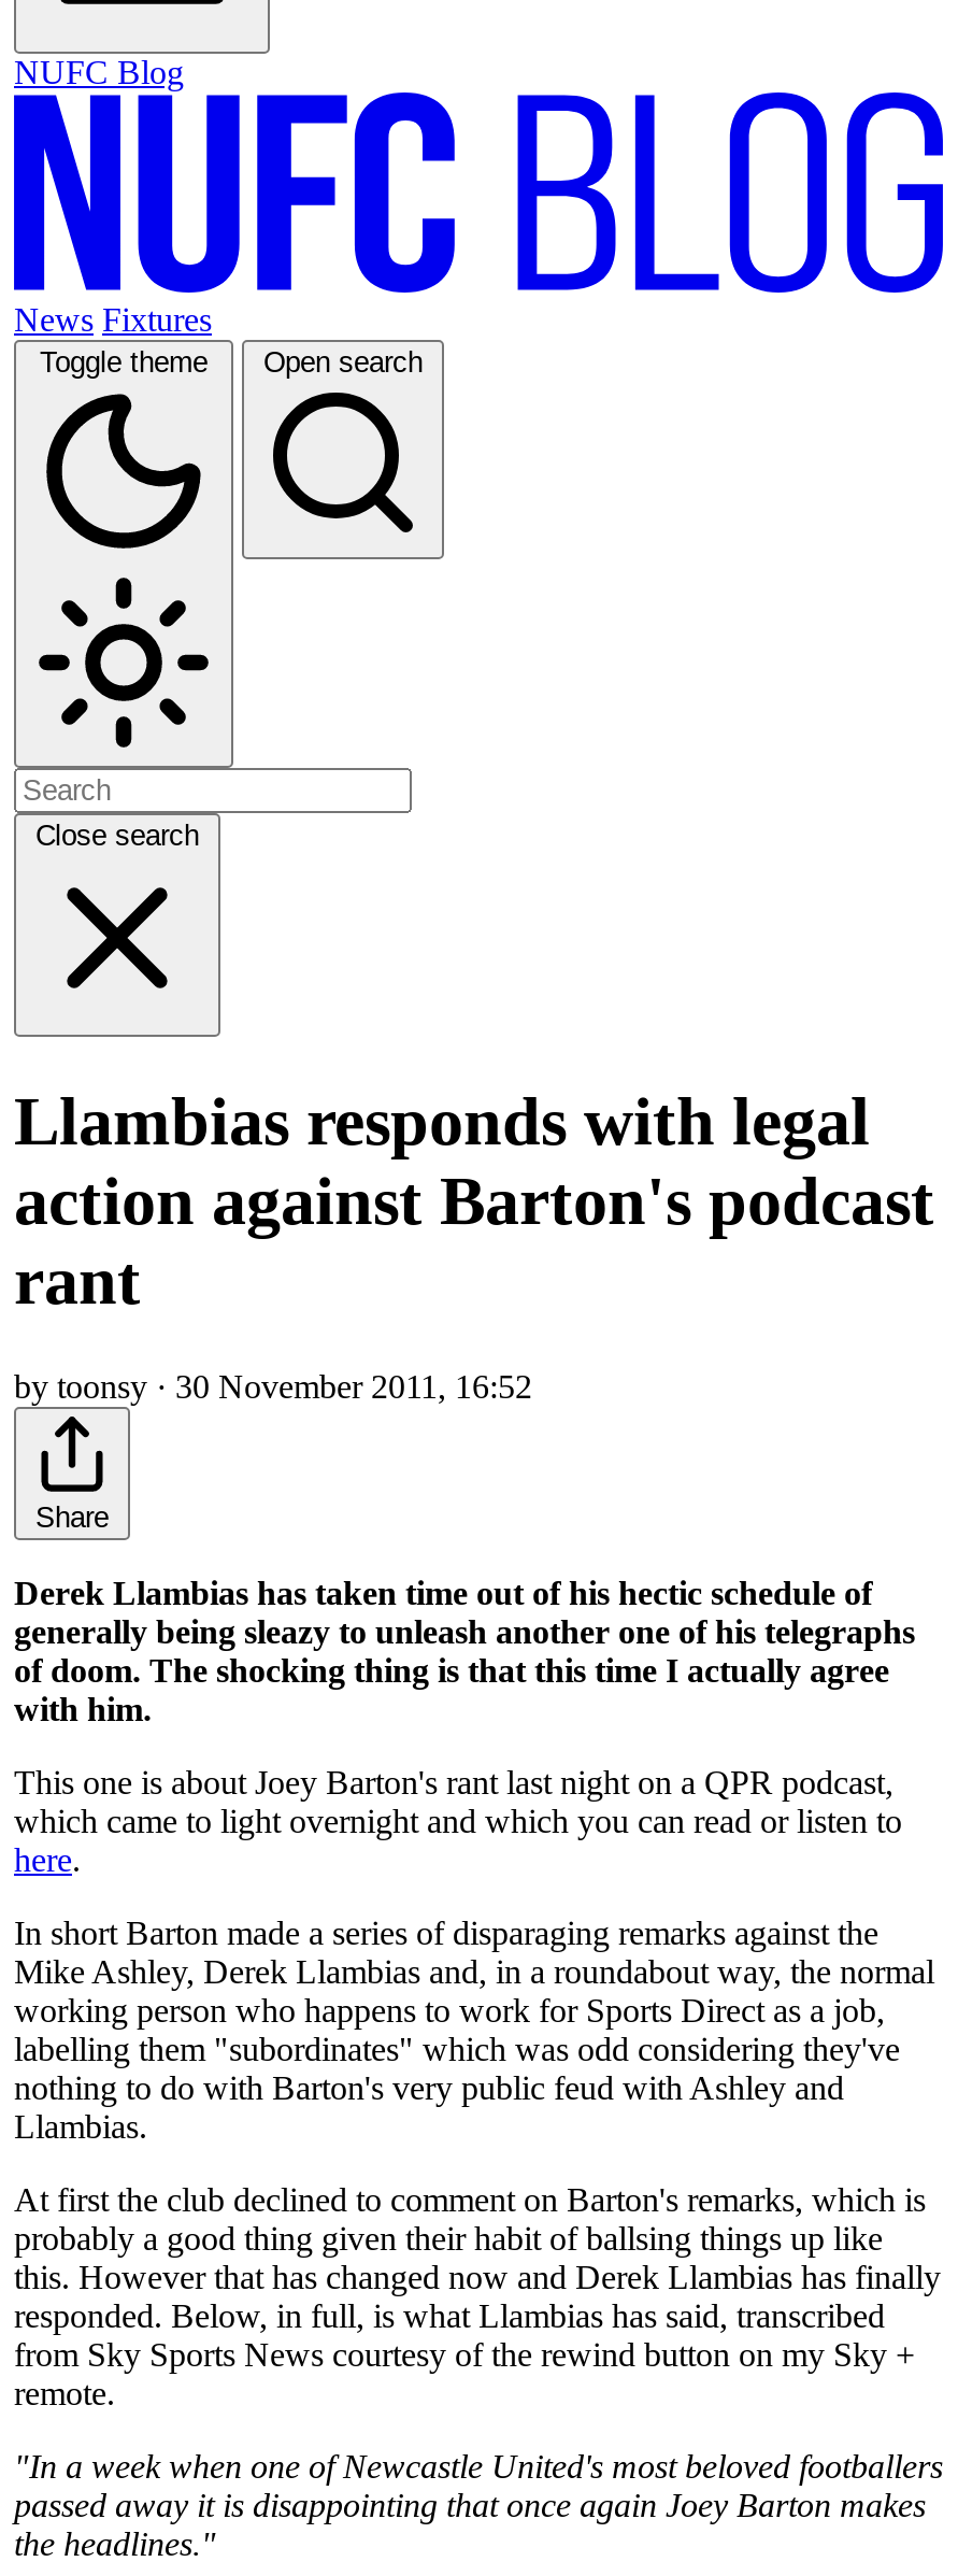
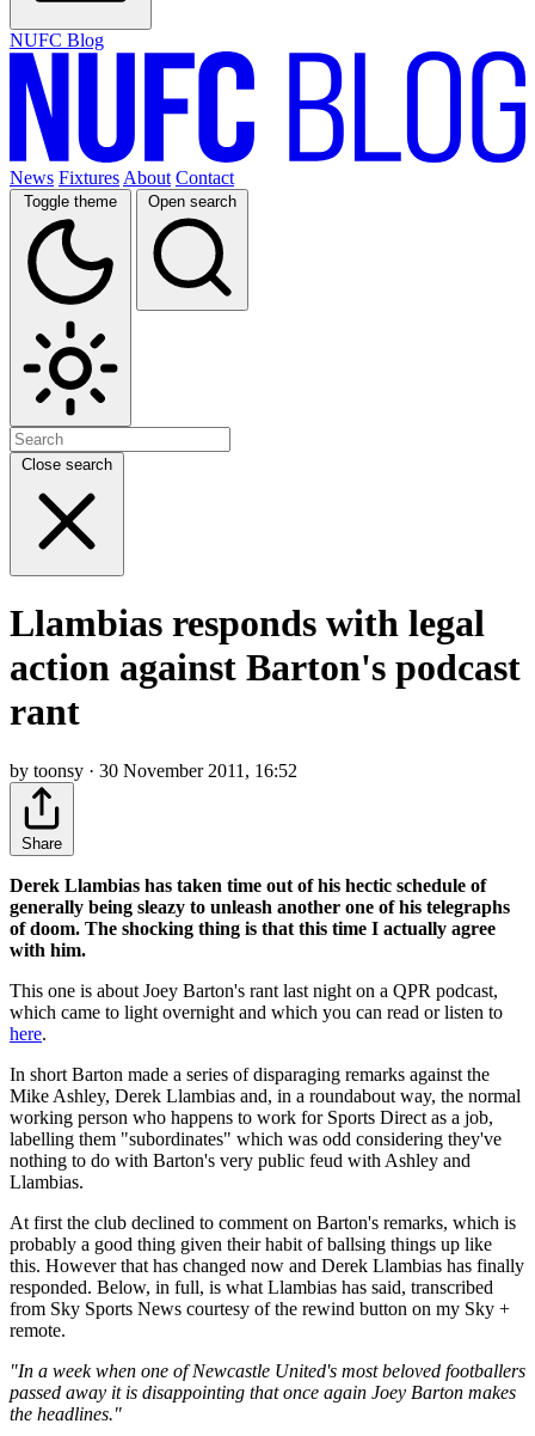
- News Fixtures
+ News Fixtures About Contact
